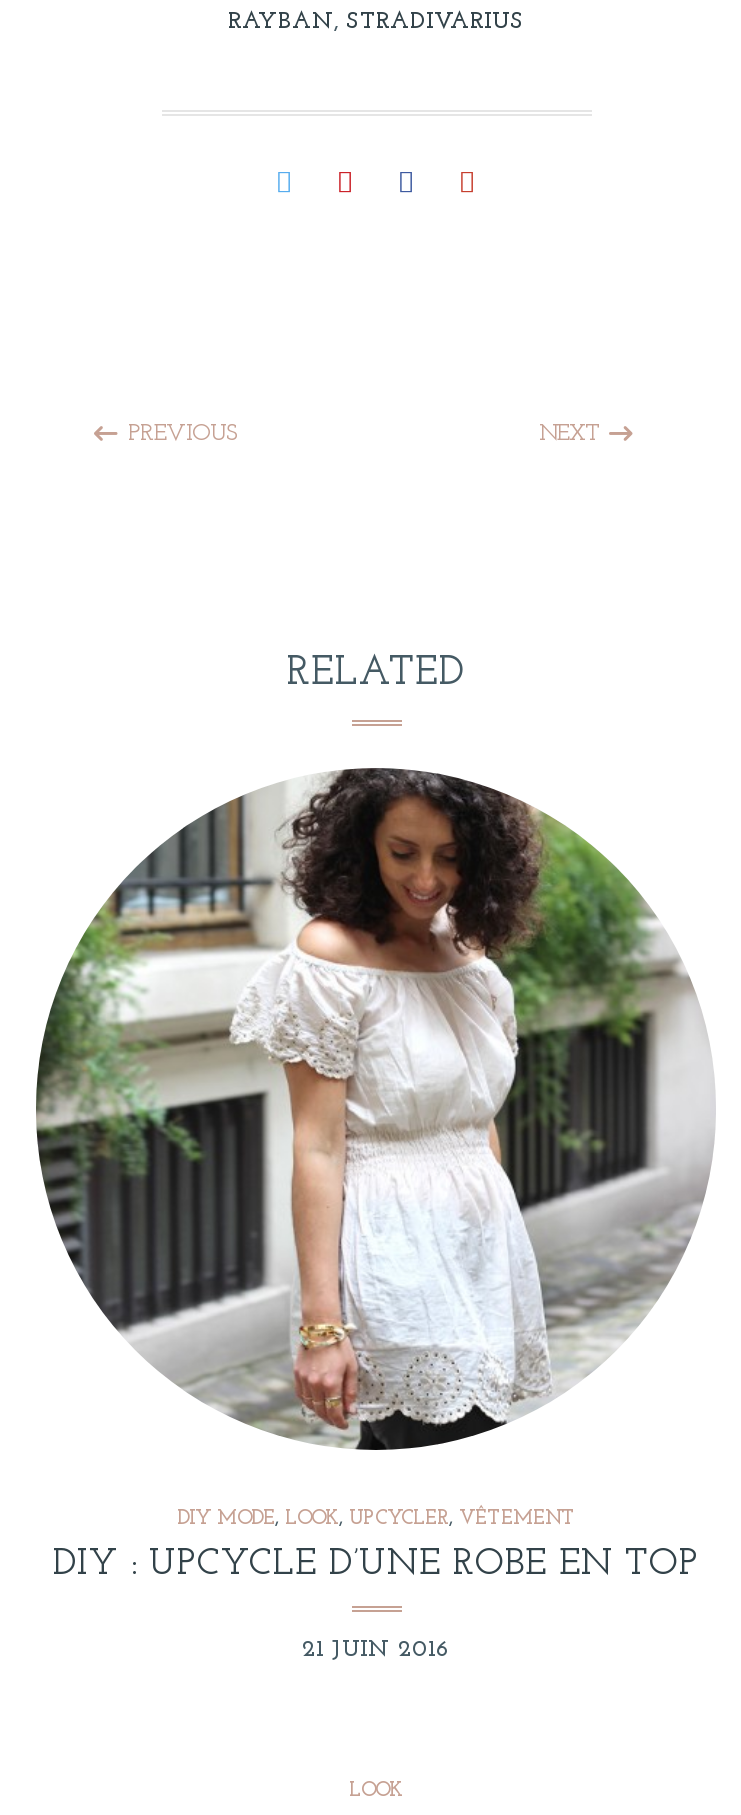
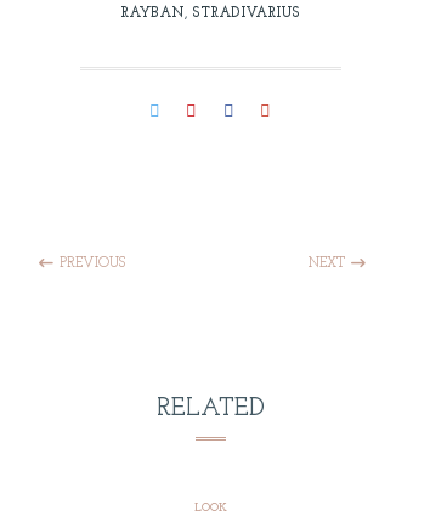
- [image]
- DIY MODE, LOOK, UPCYCLER, VÊTEMENT
- DIY : UPCYCLE D’UNE ROBE EN TOP
- 21 JUIN 2016
